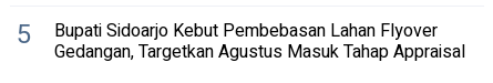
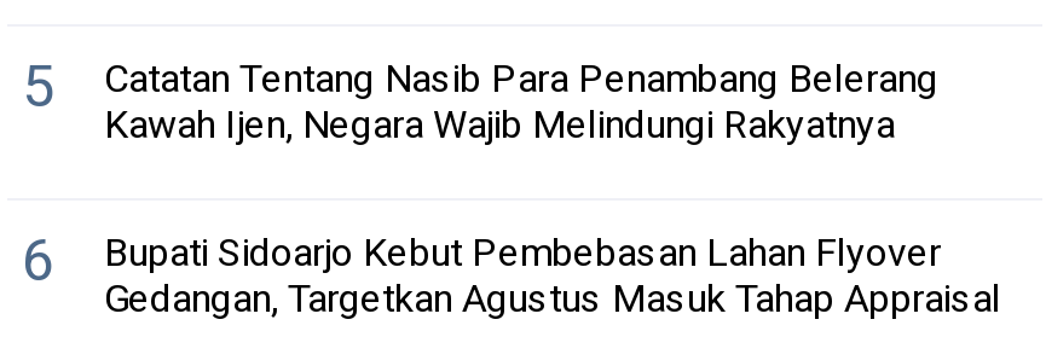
+ Catatan Tentang Nasib Para Penambang Belerang
+ Kawah Ijen, Negara Wajib Melindungi Rakyatnya
+ 6
